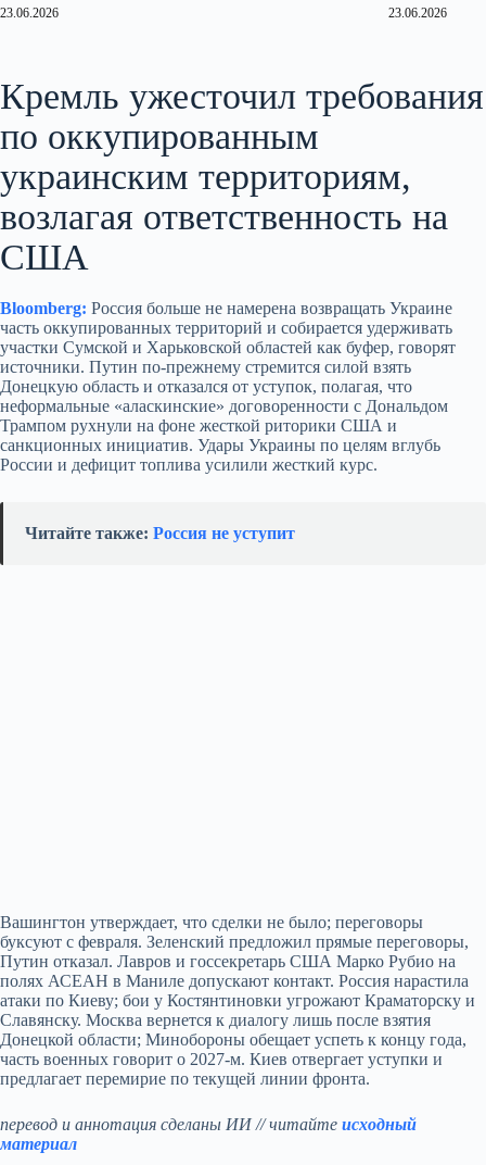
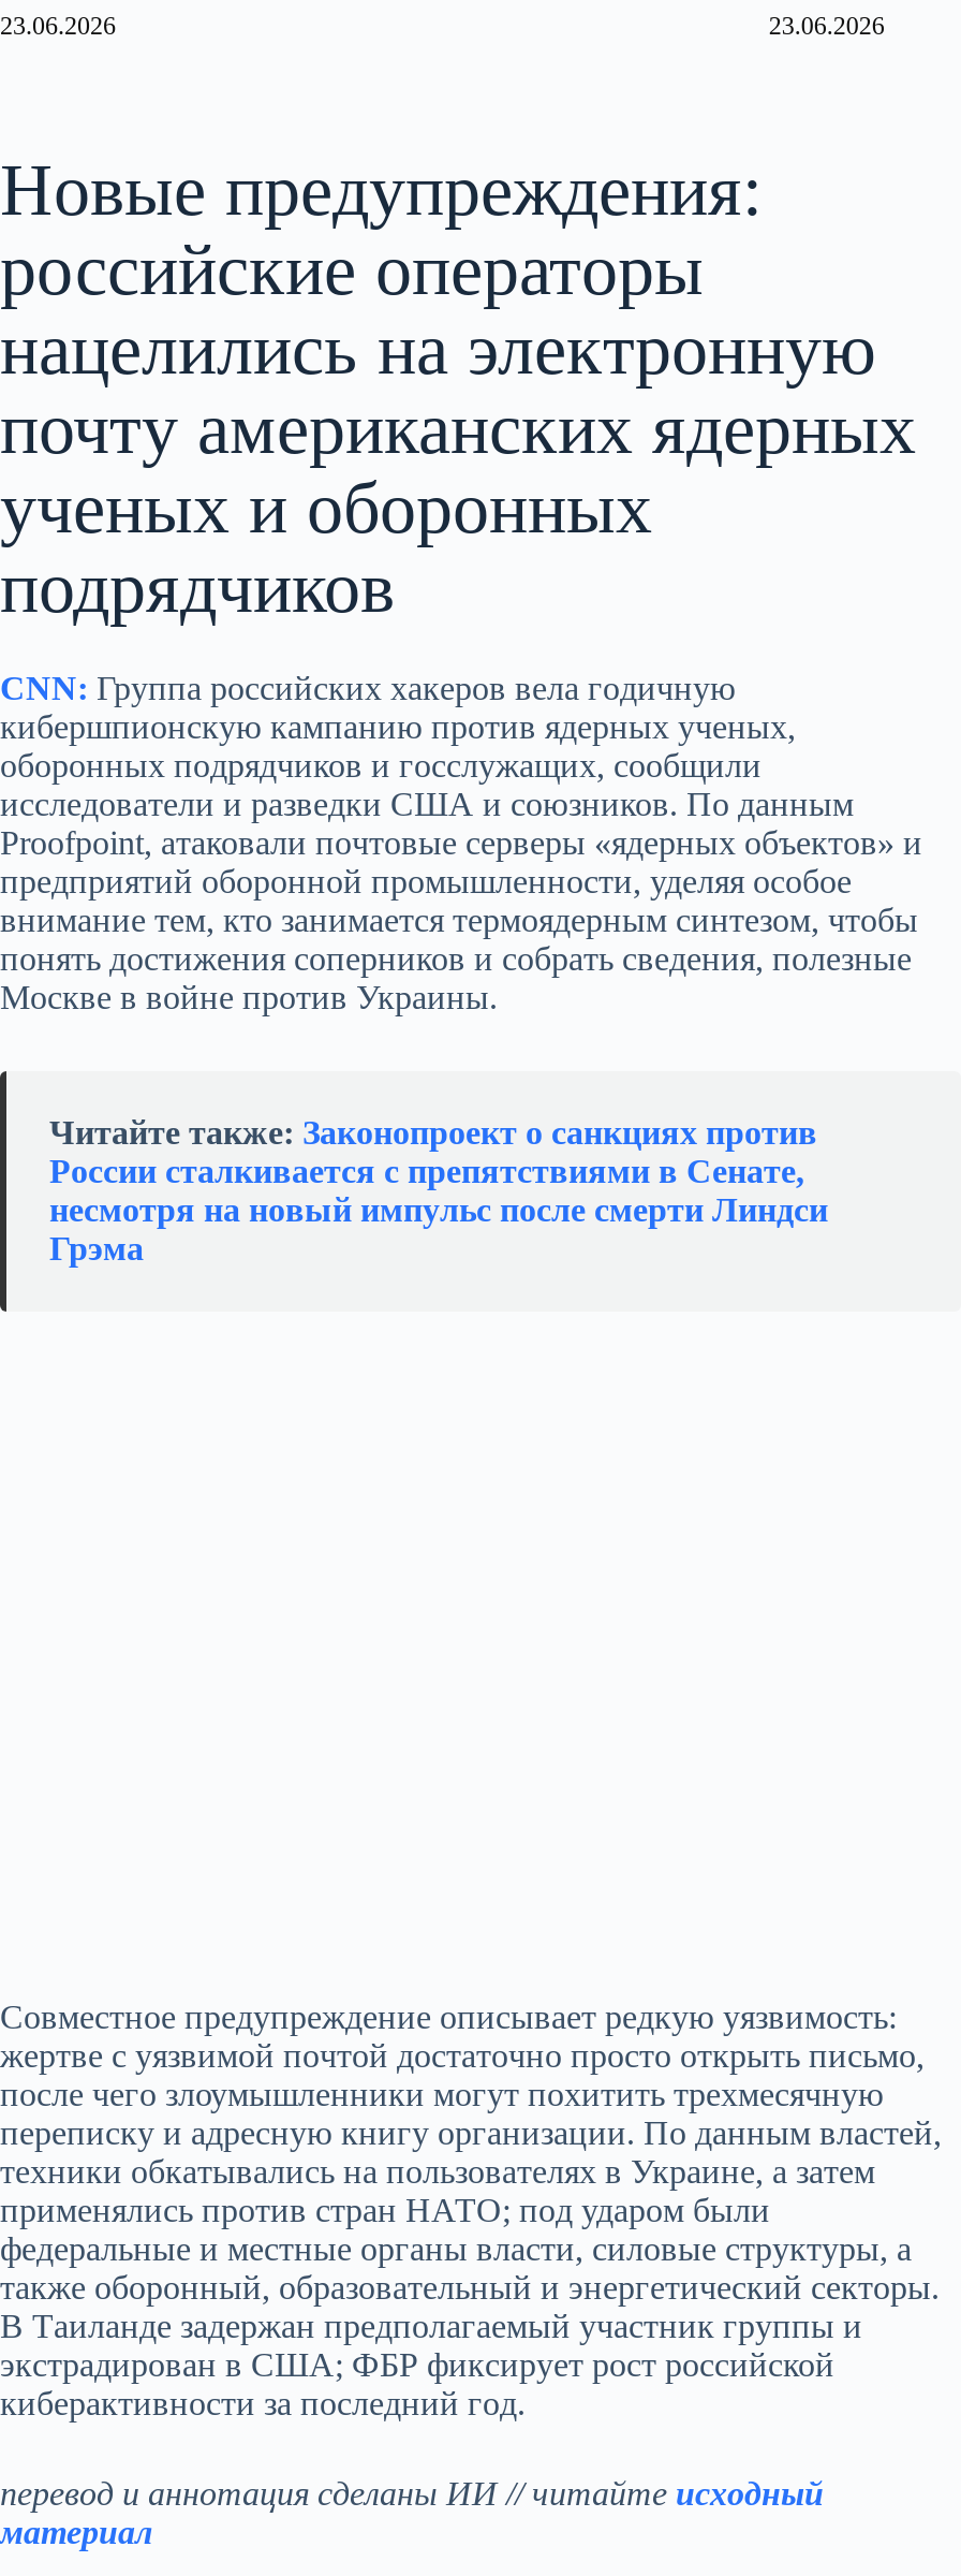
- Кремль ужесточил требования
- по оккупированным
- украинским территориям,
- возлагая ответственность на
- США
+ Новые предупреждения:
+ российские операторы
+ нацелились на электронную
+ почту американских ядерных
+ ученых и оборонных
+ подрядчиков

- Bloomberg: Россия больше не намерена возвращать Украине
- часть оккупированных территорий и собирается удерживать
- участки Сумской и Харьковской областей как буфер, говорят
- источники. Путин по‑прежнему стремится силой взять
- Донецкую область и отказался от уступок, полагая, что
- неформальные «аласкинские» договоренности с Дональдом
- Трампом рухнули на фоне жесткой риторики США и
- санкционных инициатив. Удары Украины по целям вглубь
- России и дефицит топлива усилили жесткий курс.
+ CNN: Группа российских хакеров вела годичную
+ кибершпионскую кампанию против ядерных ученых,
+ оборонных подрядчиков и госслужащих, сообщили
+ исследователи и разведки США и союзников. По данным
+ Proofpoint, атаковали почтовые серверы «ядерных объектов» и
+ предприятий оборонной промышленности, уделяя особое
+ внимание тем, кто занимается термоядерным синтезом, чтобы
+ понять достижения соперников и собрать сведения, полезные
+ Москве в войне против Украины.

- Читайте также: Россия не уступит
+ Читайте также: Законопроект о санкциях против
+ России сталкивается с препятствиями в Сенате,
+ несмотря на новый импульс после смерти Линдси
+ Грэма

- Вашингтон утверждает, что сделки не было; переговоры
- буксуют с февраля. Зеленский предложил прямые переговоры,
- Путин отказал. Лавров и госсекретарь США Марко Рубио на
- полях АСЕАН в Маниле допускают контакт. Россия нарастила
- атаки по Киеву; бои у Костянтиновки угрожают Краматорску и
- Славянску. Москва вернется к диалогу лишь после взятия
- Донецкой области; Минобороны обещает успеть к концу года,
- часть военных говорит о 2027‑м. Киев отвергает уступки и
- предлагает перемирие по текущей линии фронта.
+ Совместное предупреждение описывает редкую уязвимость:
+ жертве с уязвимой почтой достаточно просто открыть письмо,
+ после чего злоумышленники могут похитить трехмесячную
+ переписку и адресную книгу организации. По данным властей,
+ техники обкатывались на пользователях в Украине, а затем
+ применялись против стран НАТО; под ударом были
+ федеральные и местные органы власти, силовые структуры, а
+ также оборонный, образовательный и энергетический секторы.
+ В Таиланде задержан предполагаемый участник группы и
+ экстрадирован в США; ФБР фиксирует рост российской
+ киберактивности за последний год.
